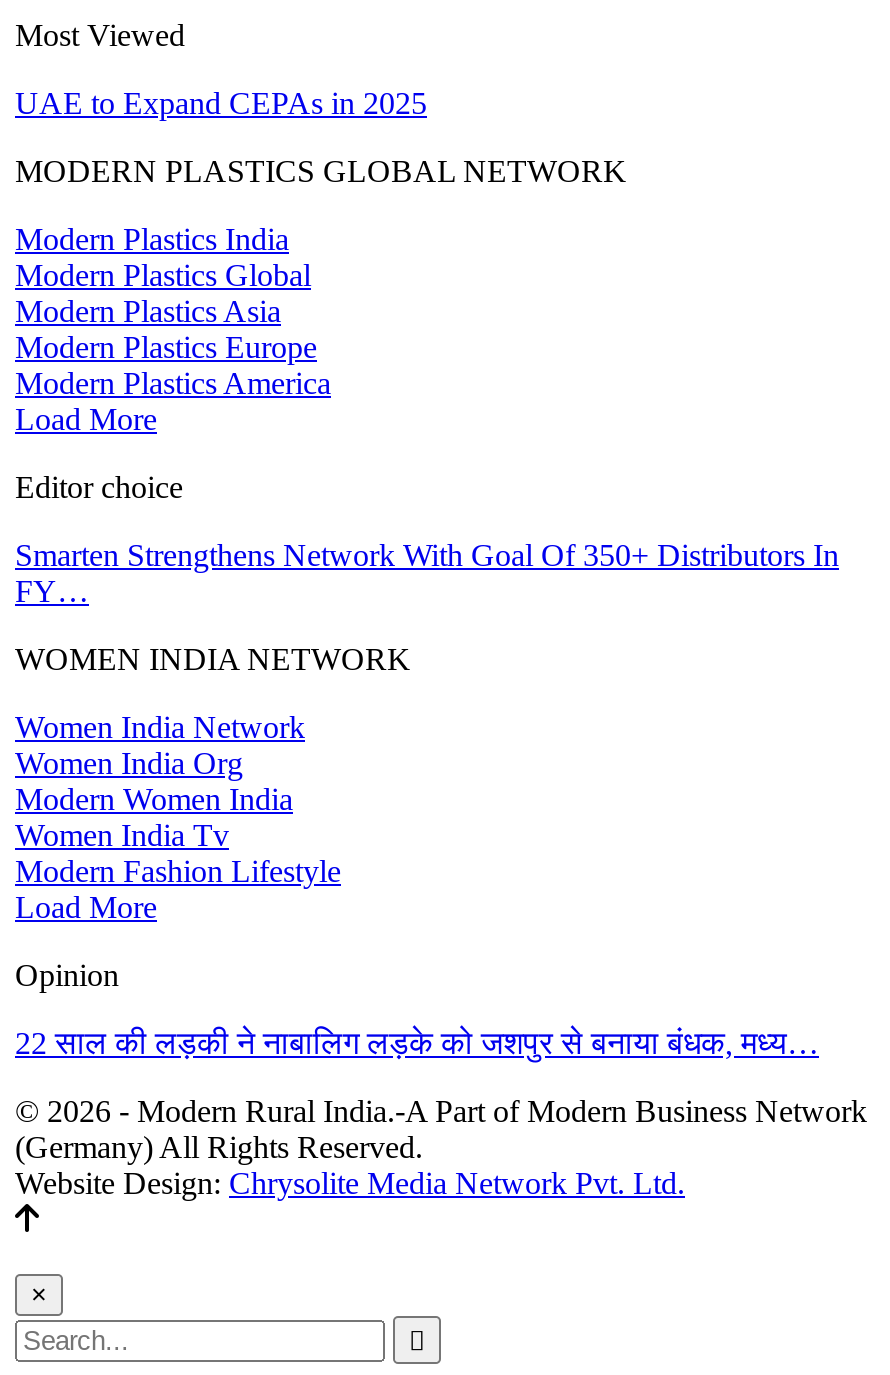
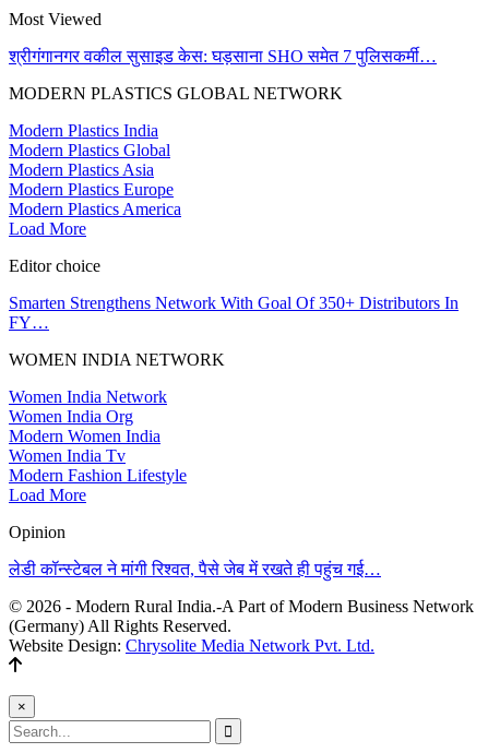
- UAE to Expand CEPAs in 2025
+ श्रीगंगानगर वकील सुसाइड केस: घड़साना SHO समेत 7 पुलिसकर्मी…

- 22 साल की लड़की ने नाबालिग लड़के को जशपुर से बनाया बंधक, मध्य…
+ लेडी कॉन्स्टेबल ने मांगी रिश्वत, पैसे जेब में रखते ही पहुंच गई…
